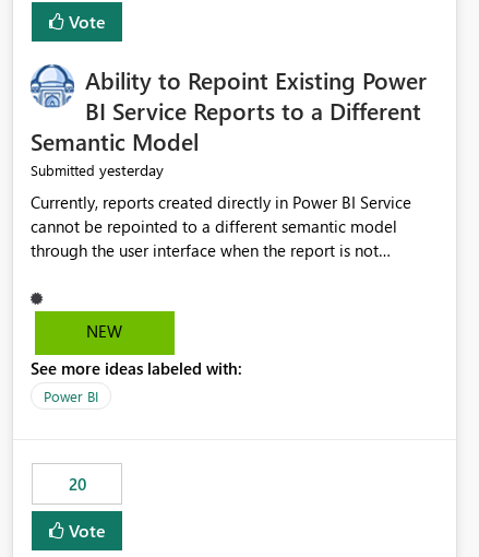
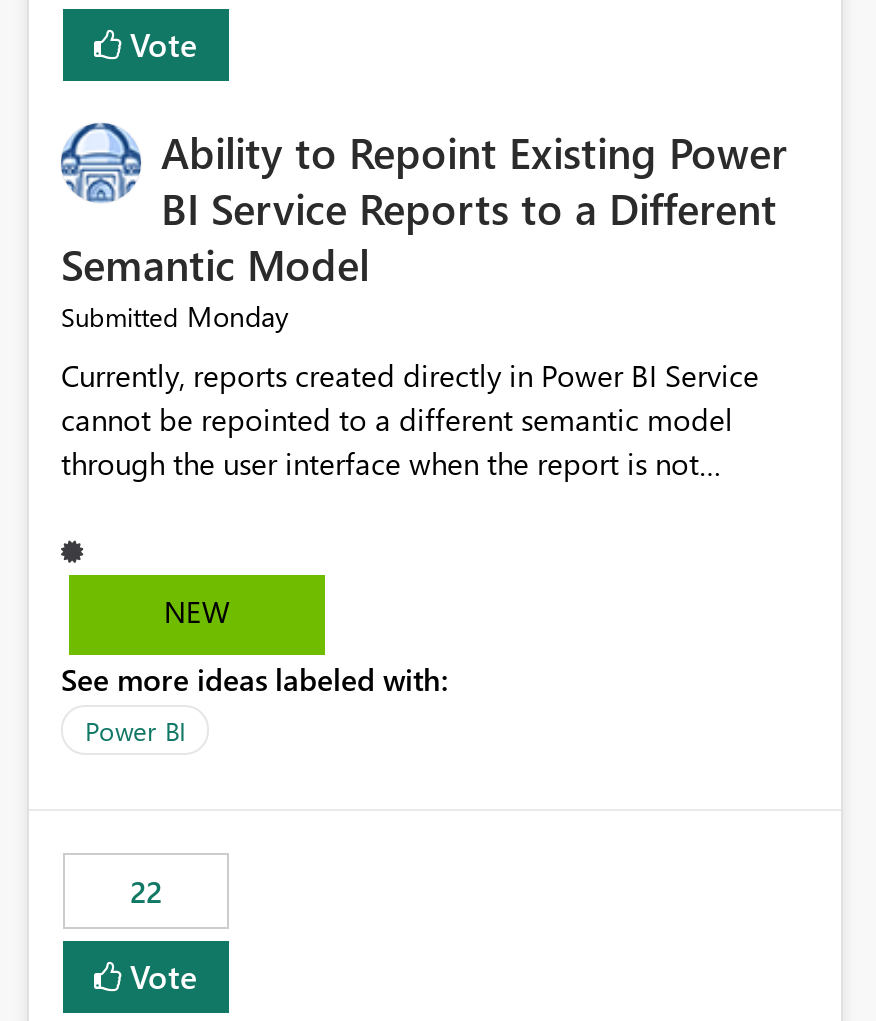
- Submitted yesterday
+ Submitted Monday

- 20
+ 22
